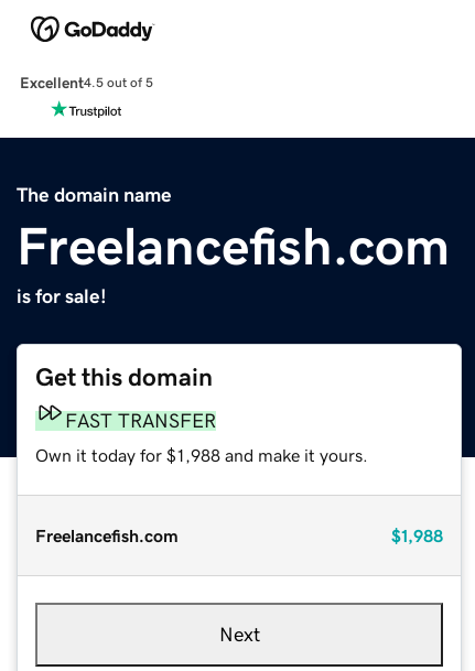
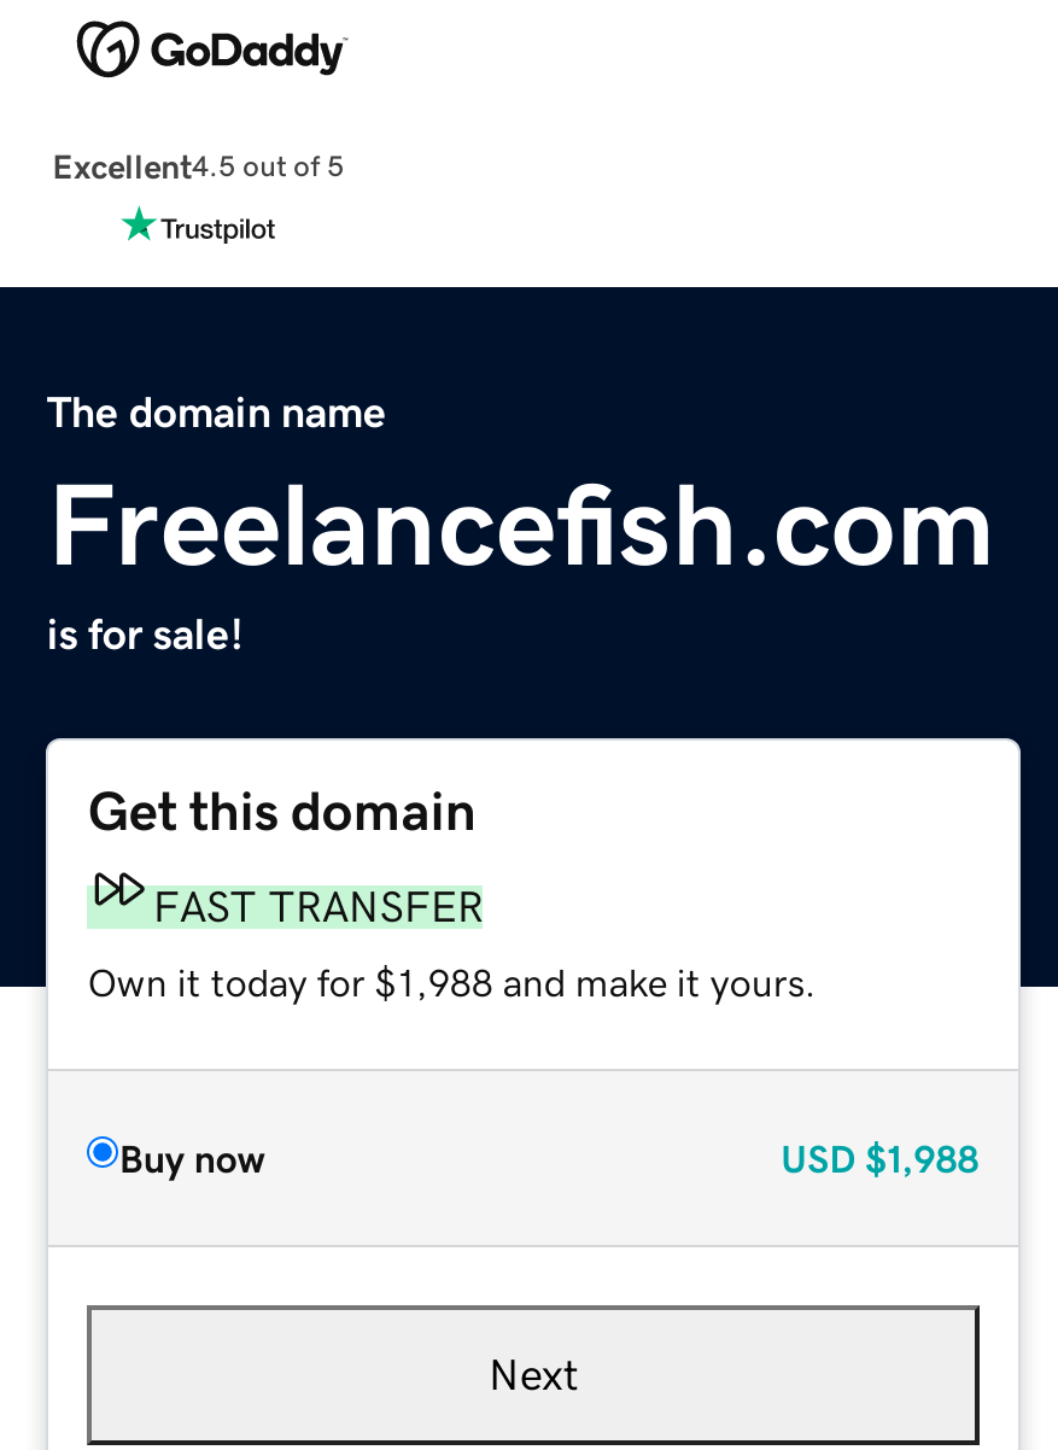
- Freelancefish.com
- $1,988
+ Buy now
+ USD $1,988
